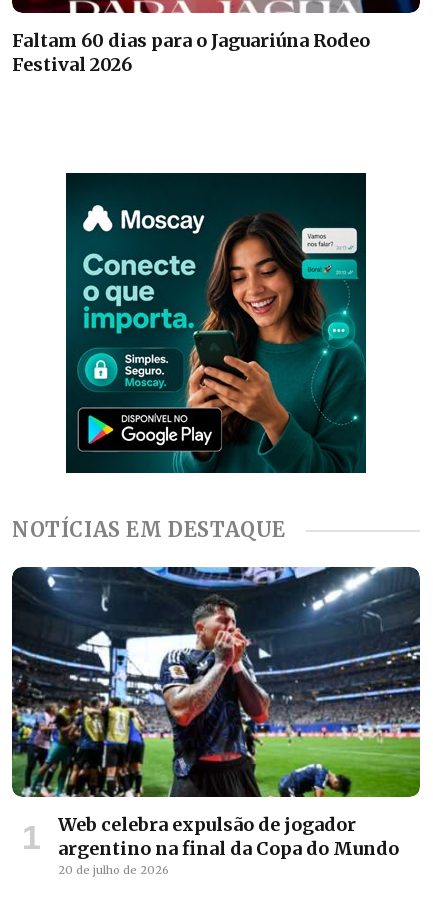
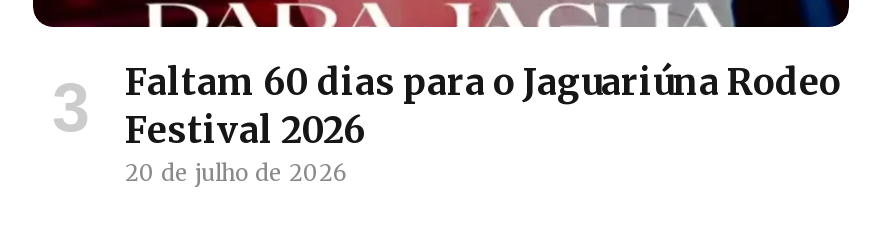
- [image]

- NOTÍCIAS EM DESTAQUE

- [image]
- Web celebra expulsão de jogador
- argentino na final da Copa do Mundo
